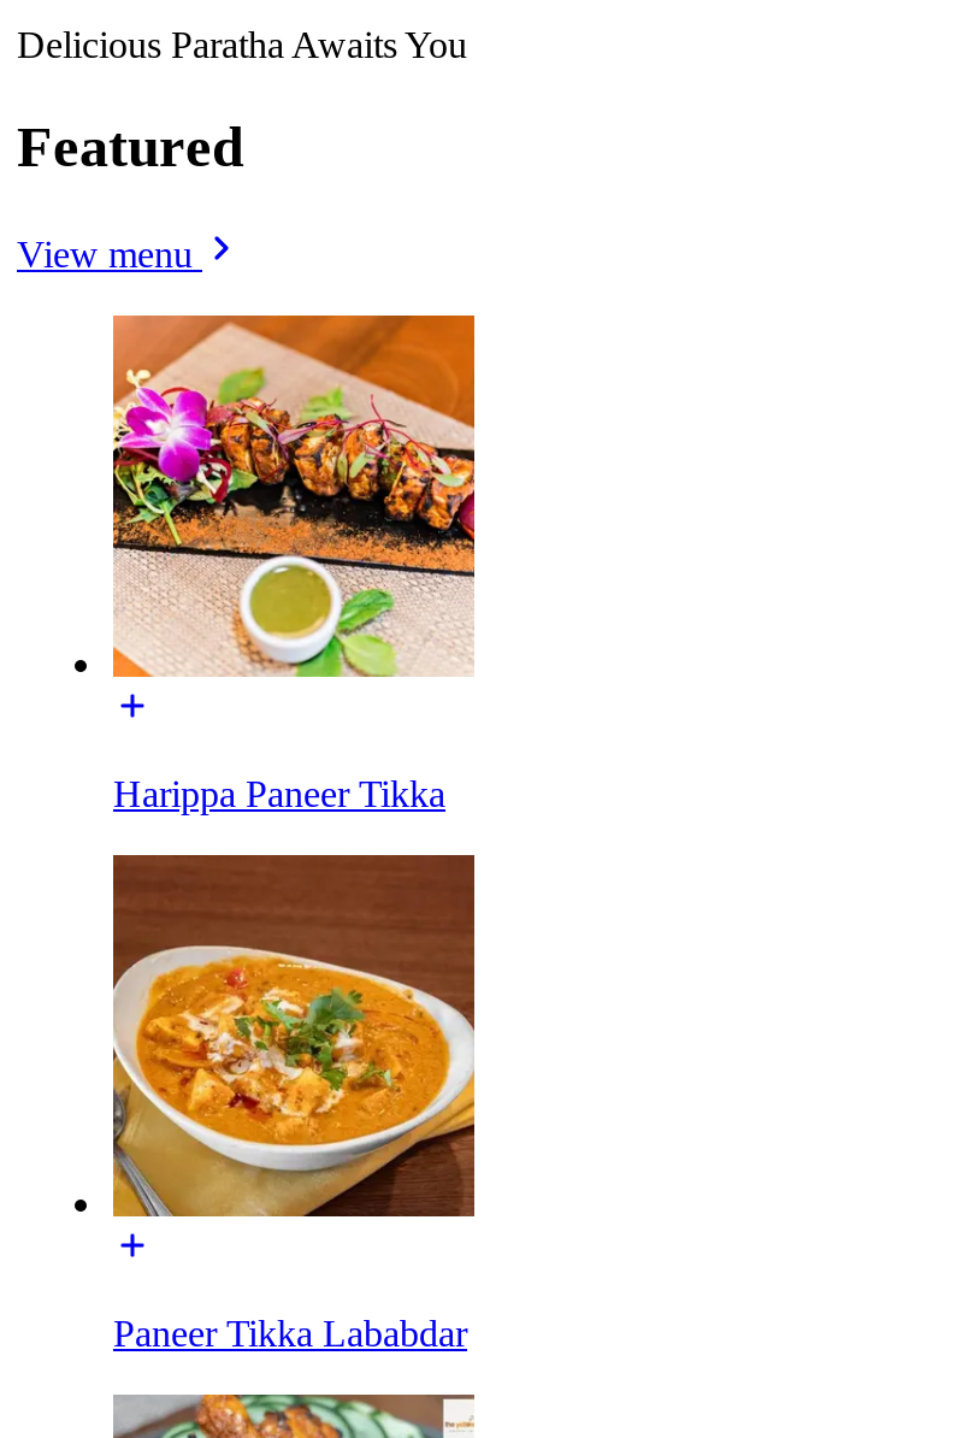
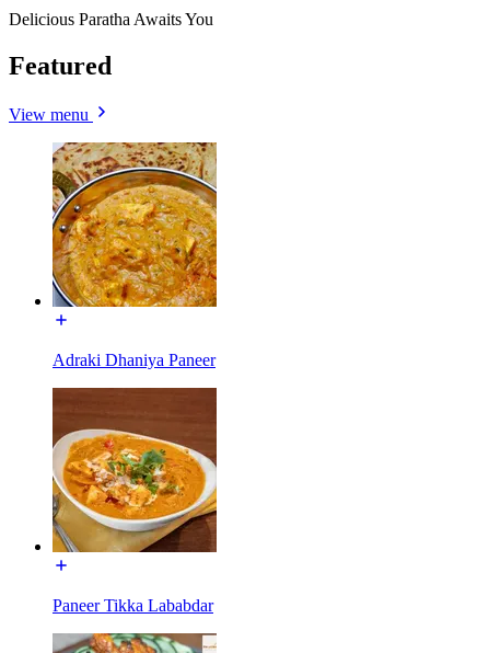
- [image]
- Harippa Paneer Tikka
+ [image]
+ Adraki Dhaniya Paneer
